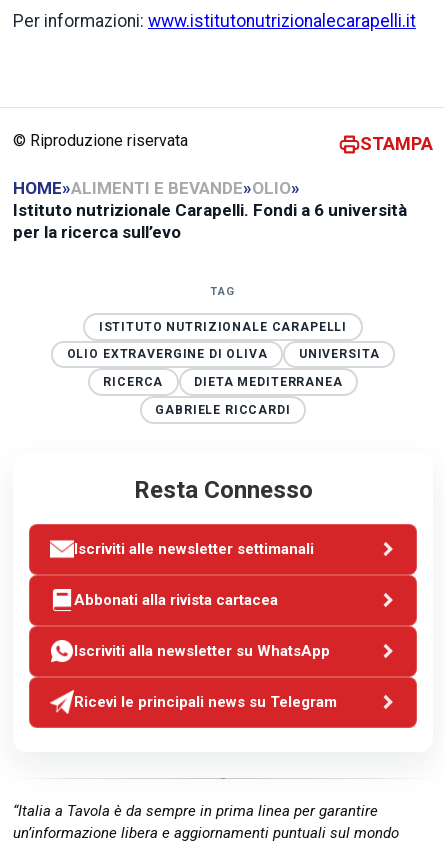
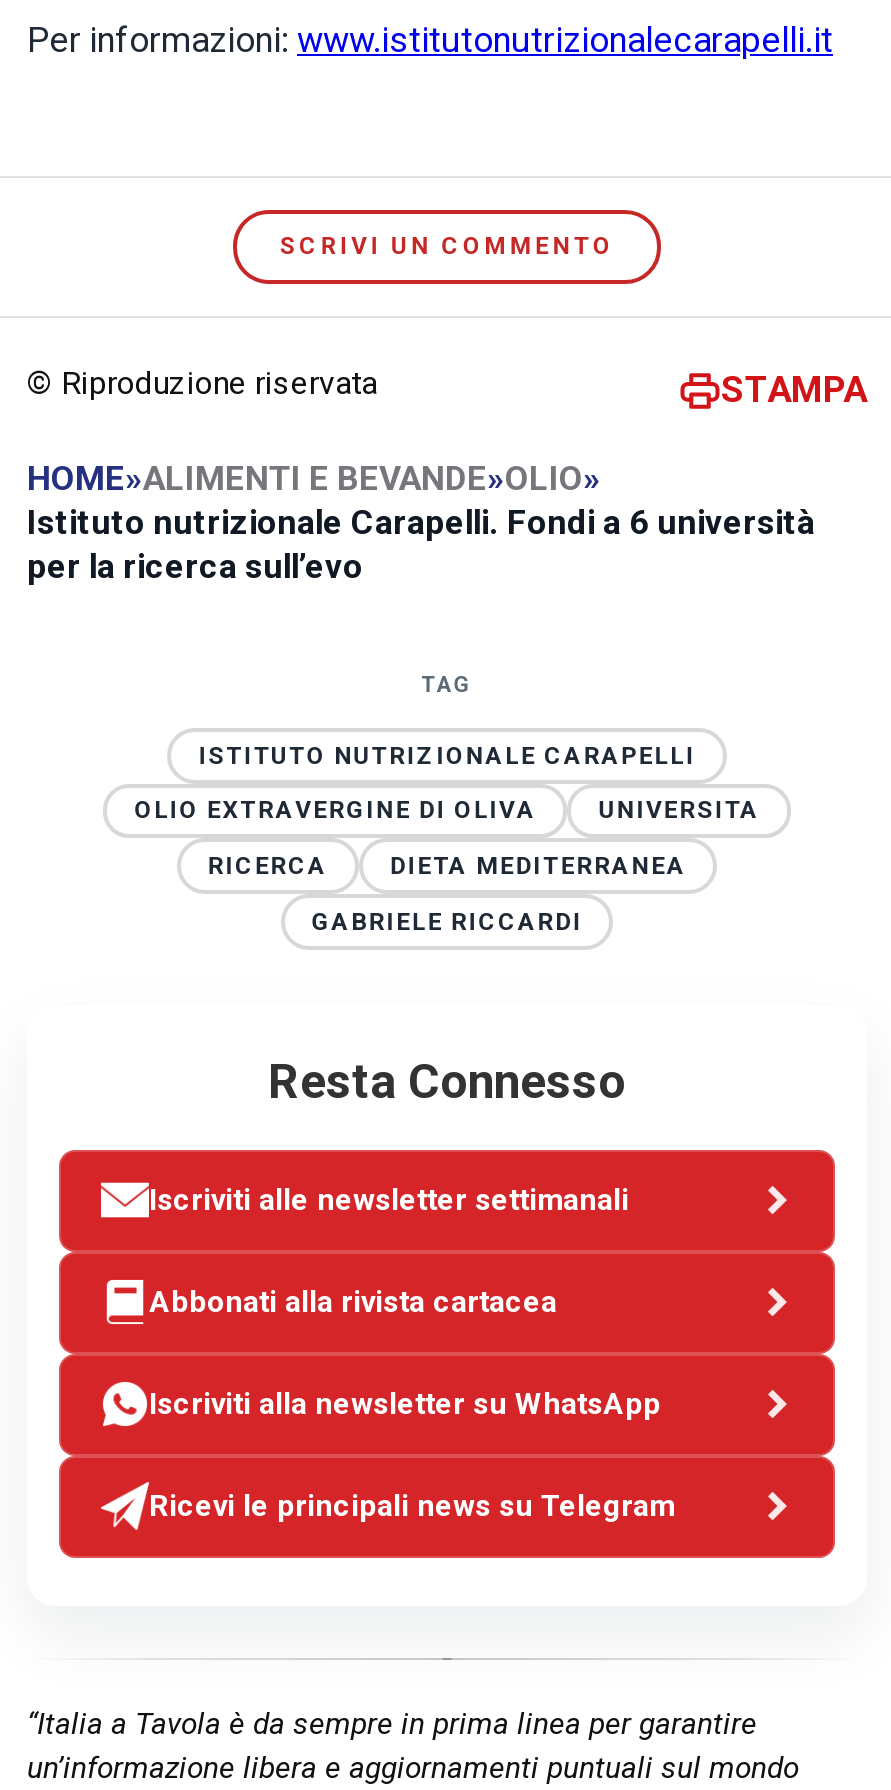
+ SCRIVI UN COMMENTO
